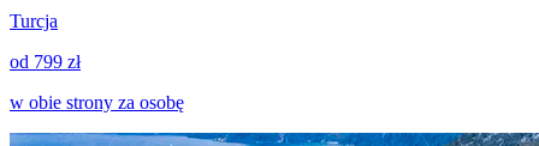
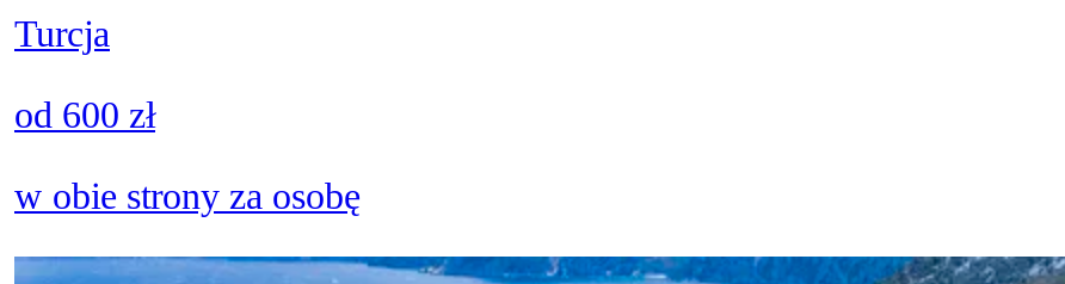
- od 799 zł
+ od 600 zł
